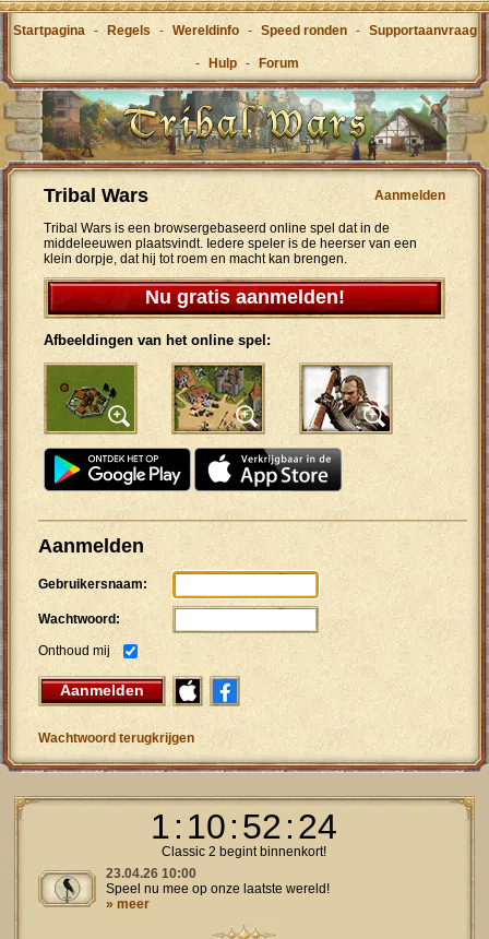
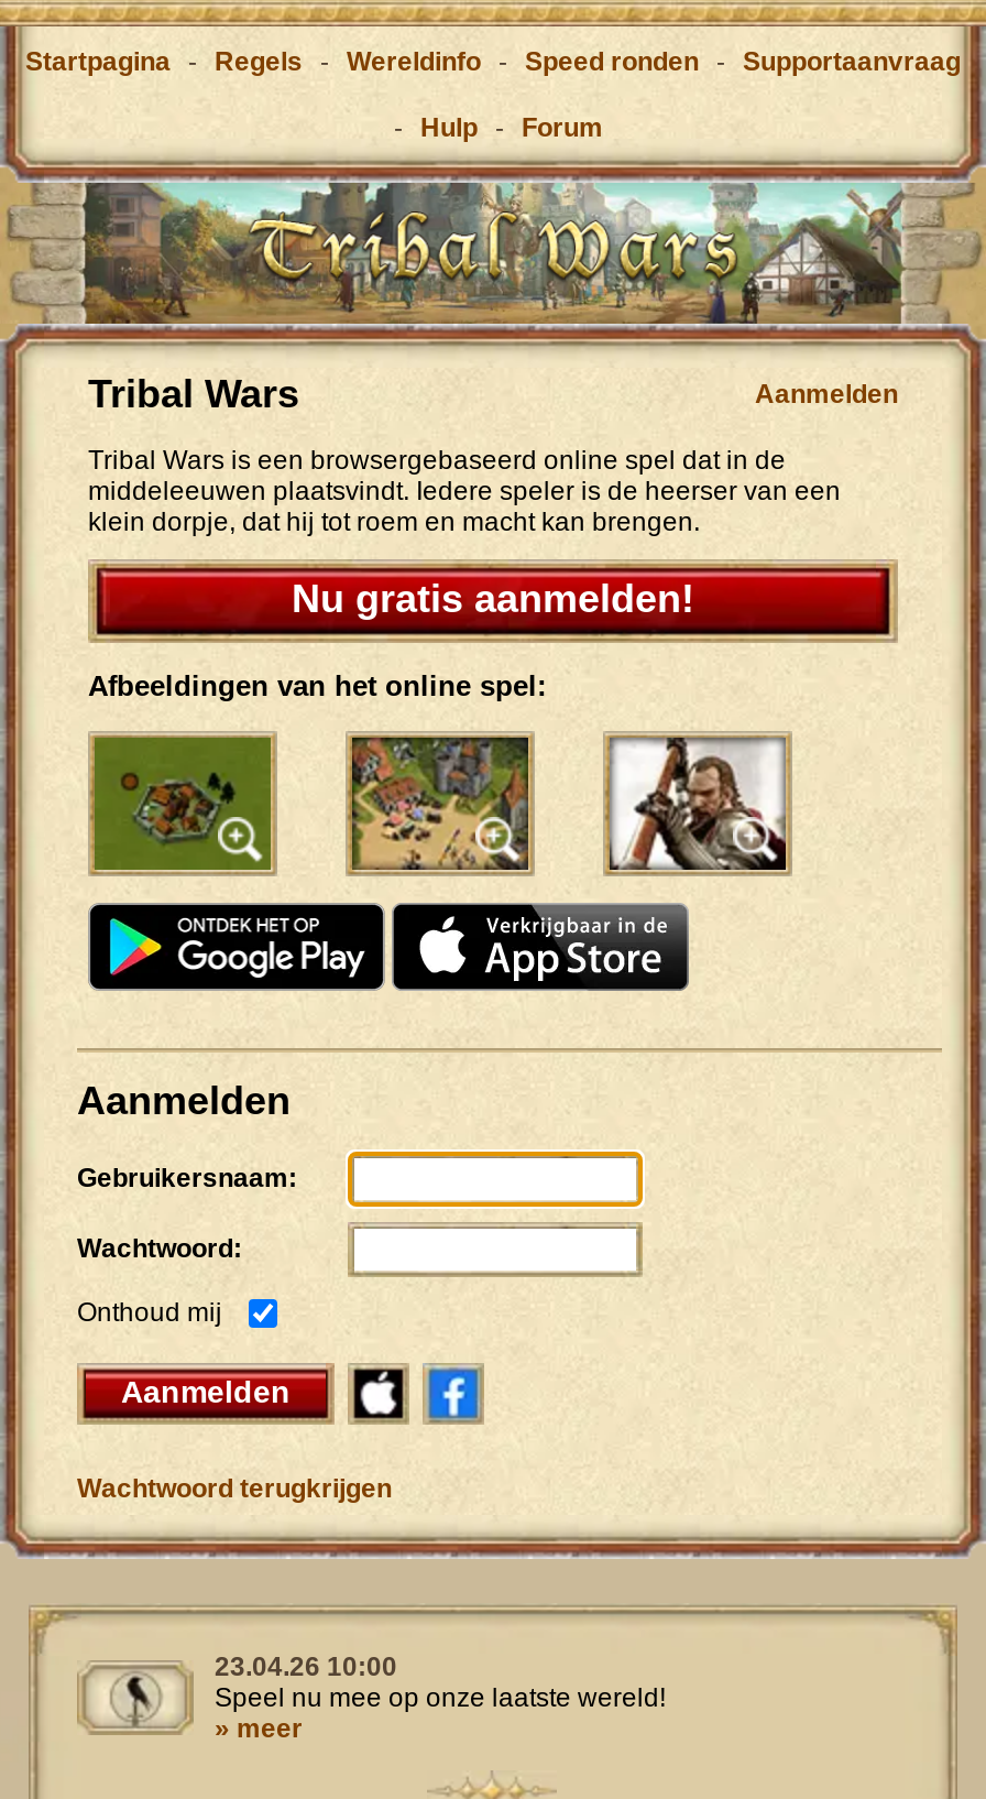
- 1 : 10 : 52 : 24
- Classic 2 begint binnenkort!
